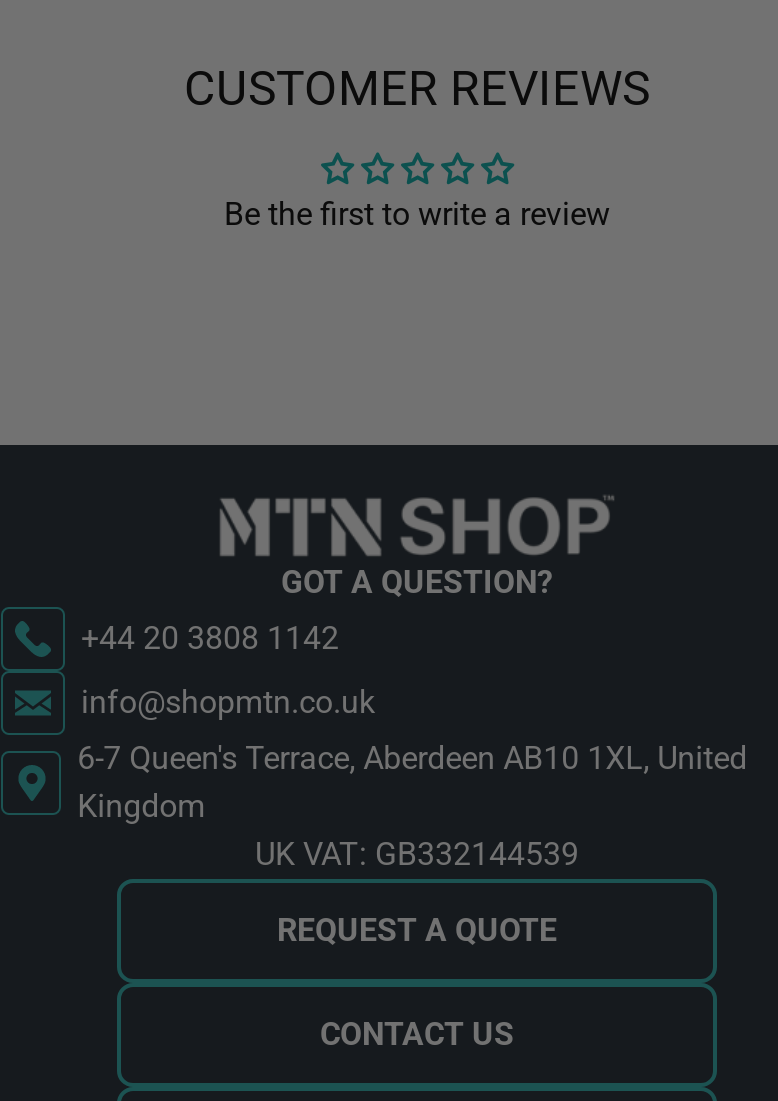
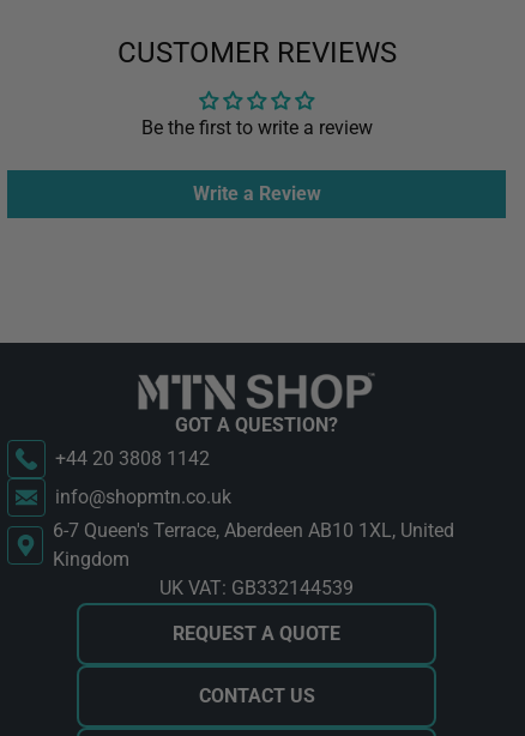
+ Write a Review
